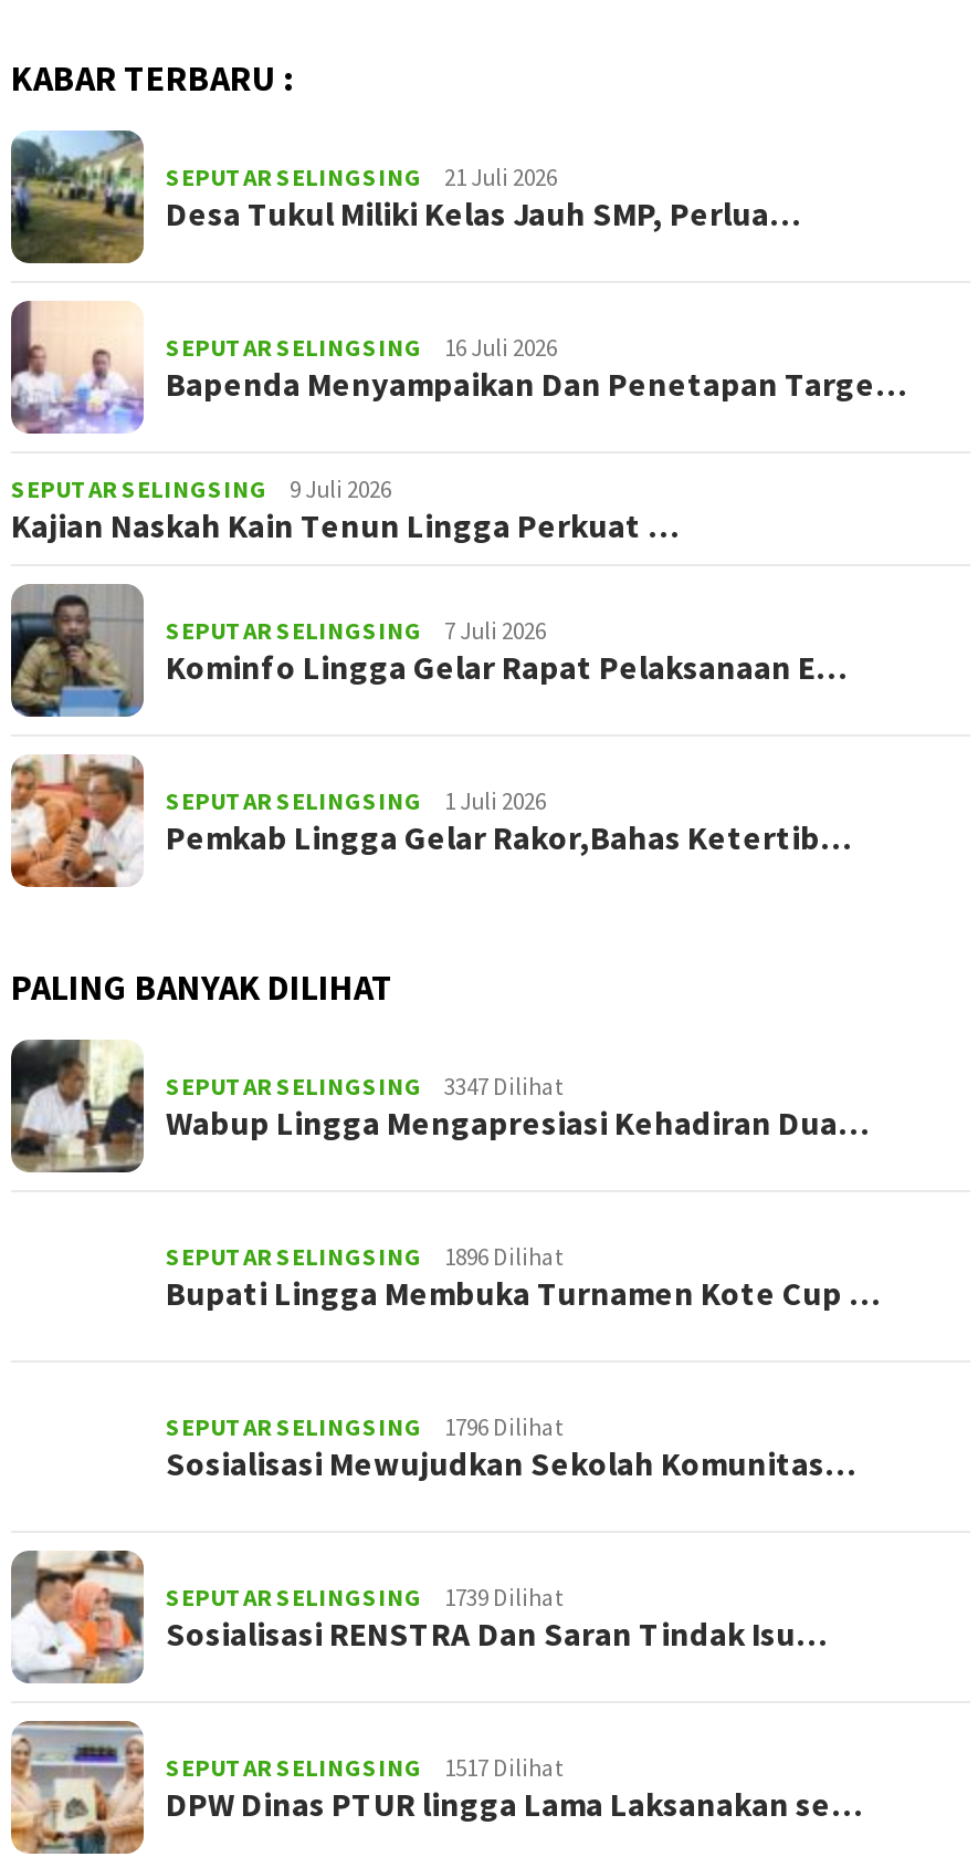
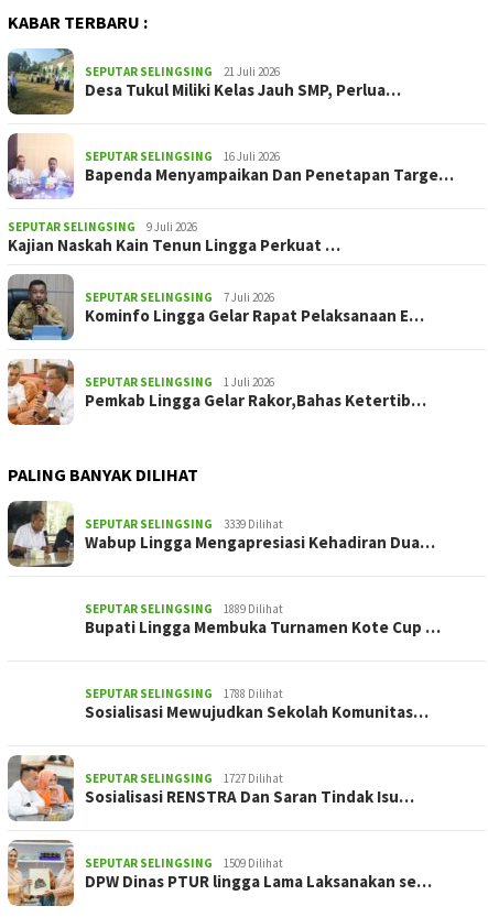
- SEPUTAR SELINGSING 3347 Dilihat
+ SEPUTAR SELINGSING 3339 Dilihat

- SEPUTAR SELINGSING 1896 Dilihat
+ SEPUTAR SELINGSING 1889 Dilihat

- SEPUTAR SELINGSING 1796 Dilihat
+ SEPUTAR SELINGSING 1788 Dilihat

- SEPUTAR SELINGSING 1739 Dilihat
+ SEPUTAR SELINGSING 1727 Dilihat

- SEPUTAR SELINGSING 1517 Dilihat
+ SEPUTAR SELINGSING 1509 Dilihat
